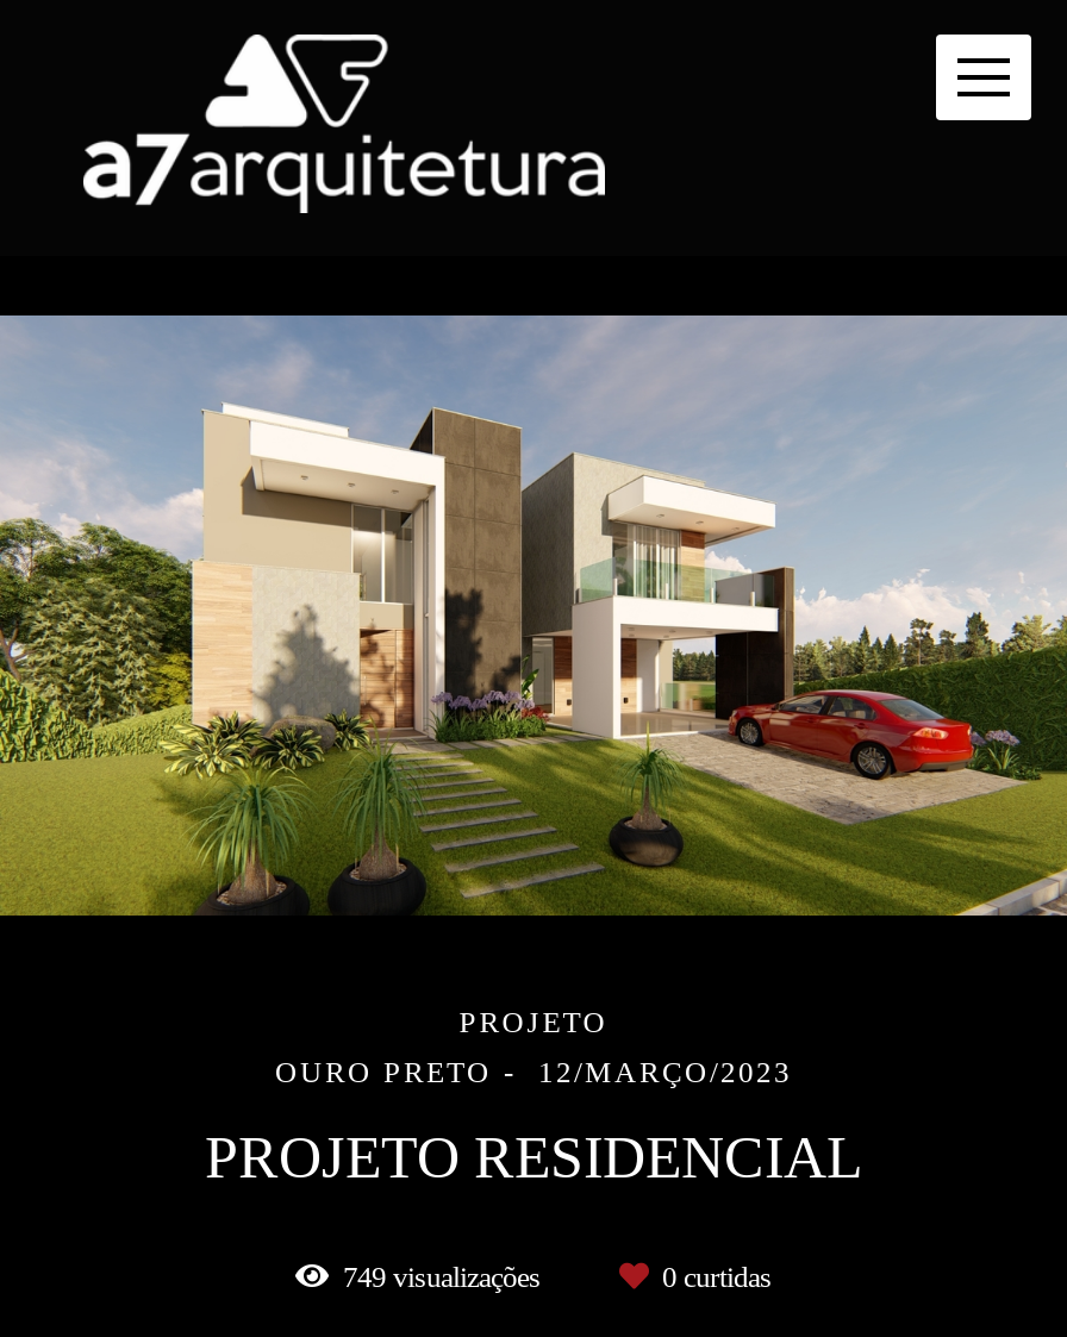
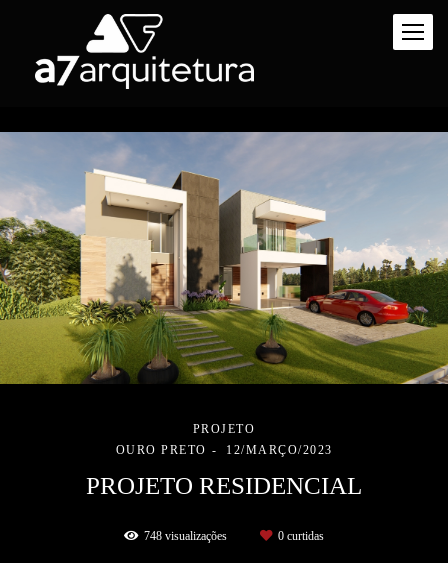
- 749 visualizações
+ 748 visualizações
